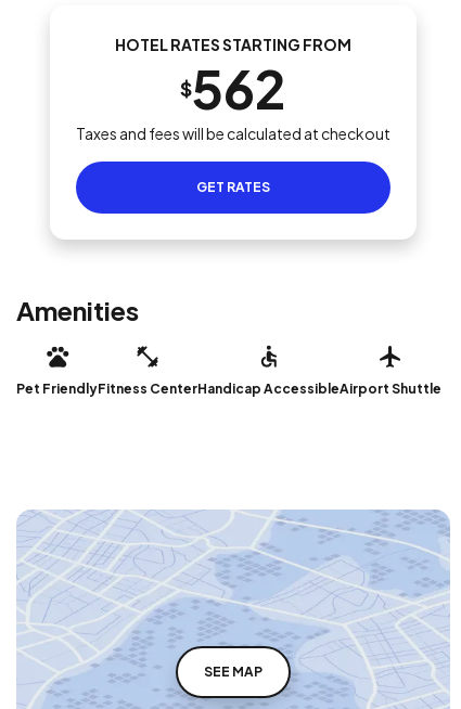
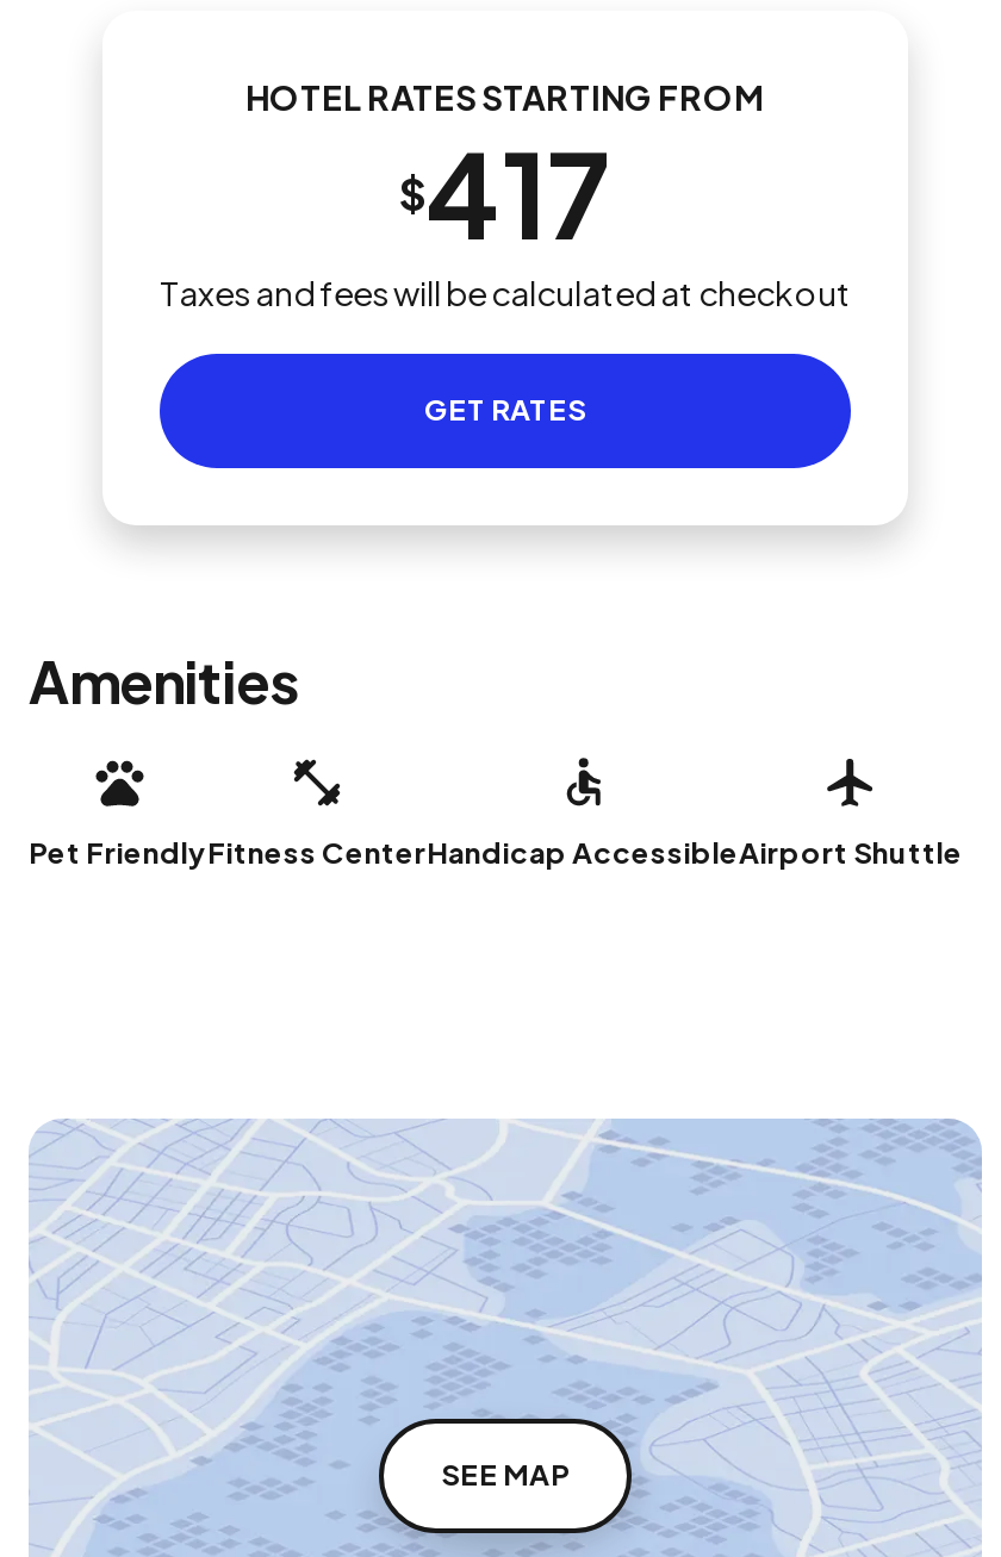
- $562
+ $417
